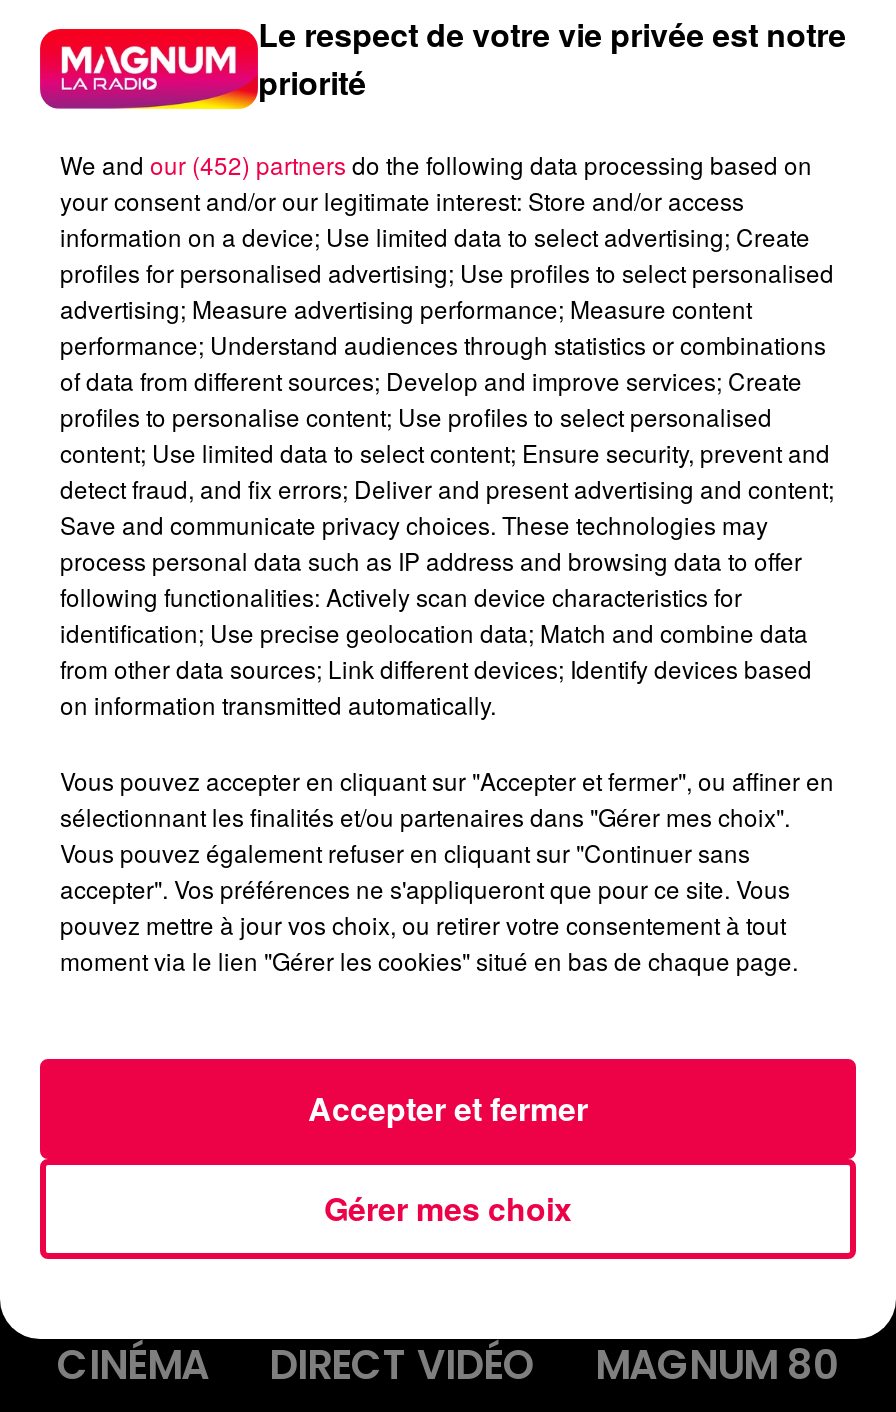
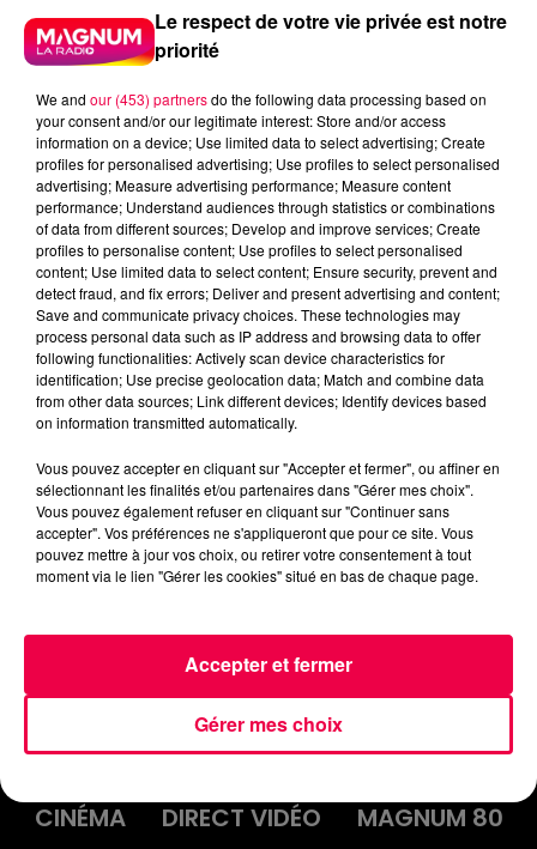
- We and our (452) partners do the following data processing based on
+ We and our (453) partners do the following data processing based on
